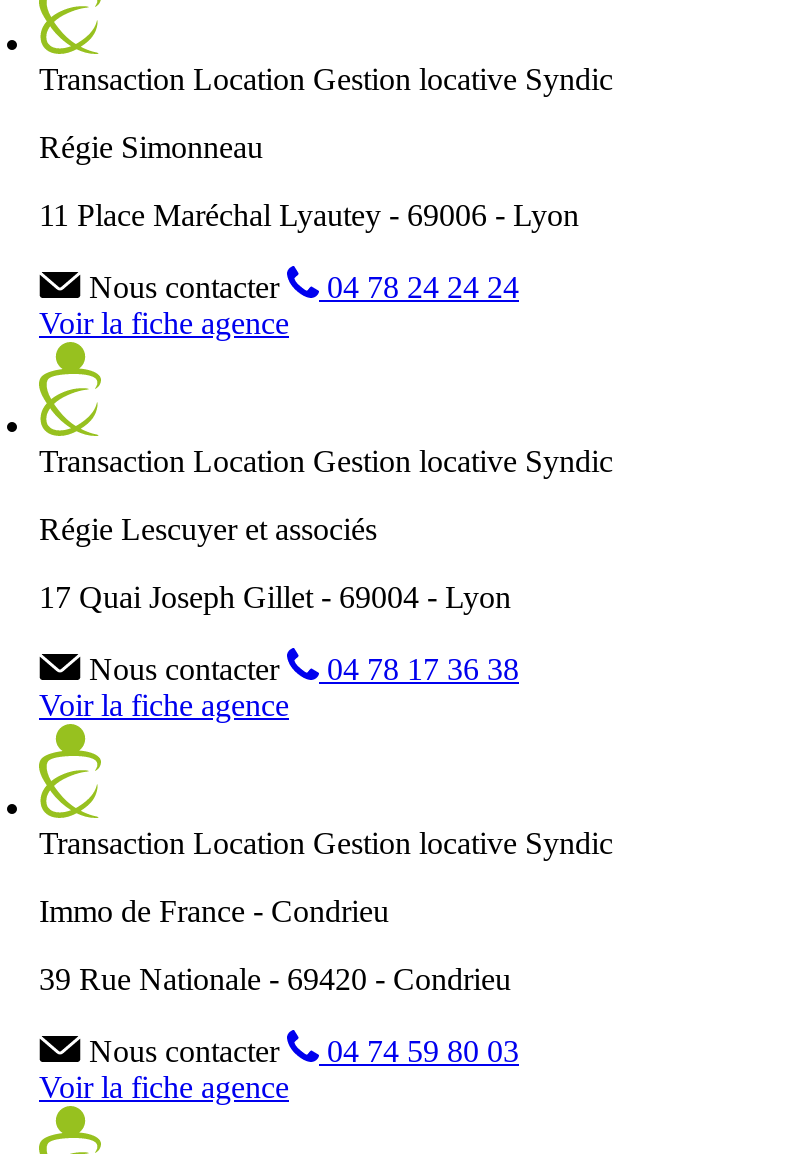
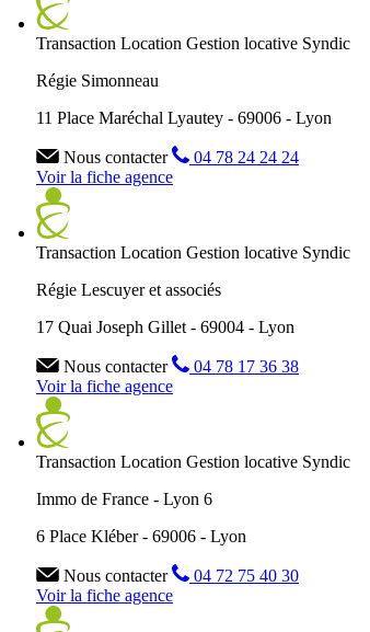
- Immo de France - Condrieu
+ Immo de France - Lyon 6

- 39 Rue Nationale - 69420 - Condrieu
+ 6 Place Kléber - 69006 - Lyon

- Nous contacter 04 74 59 80 03
+ Nous contacter 04 72 75 40 30
